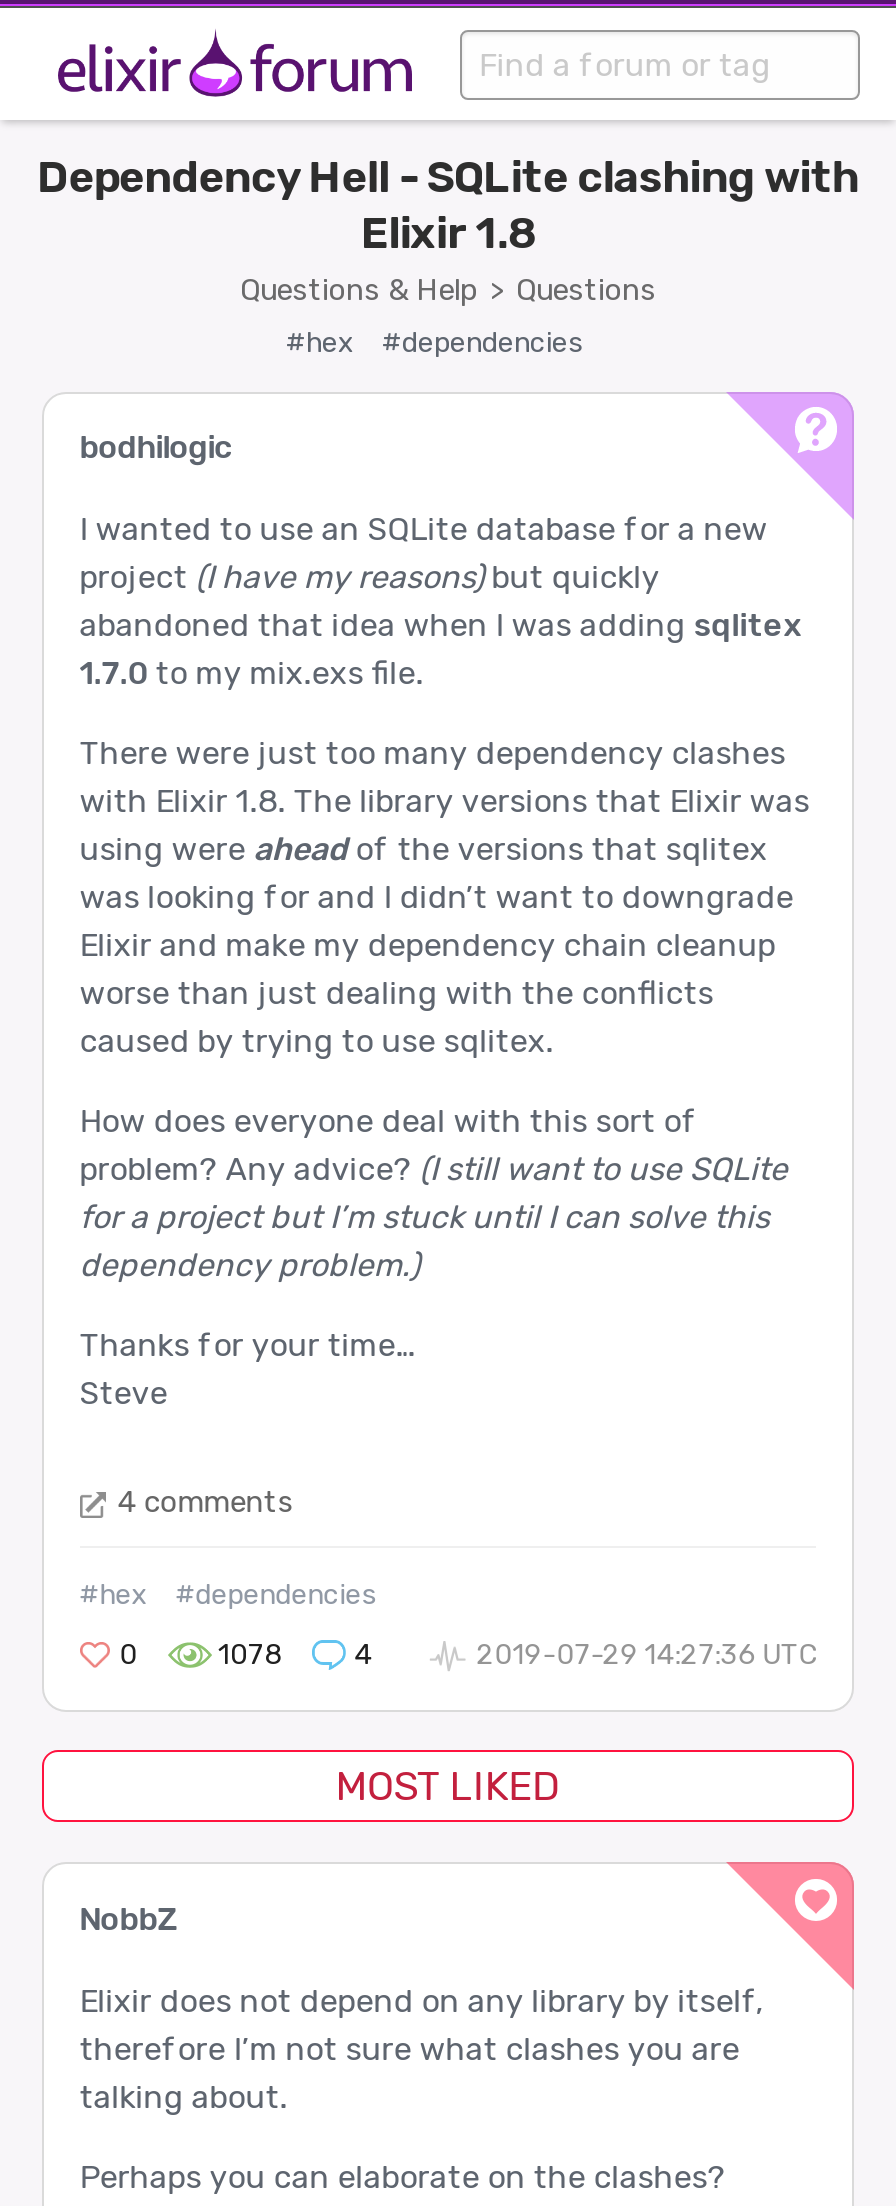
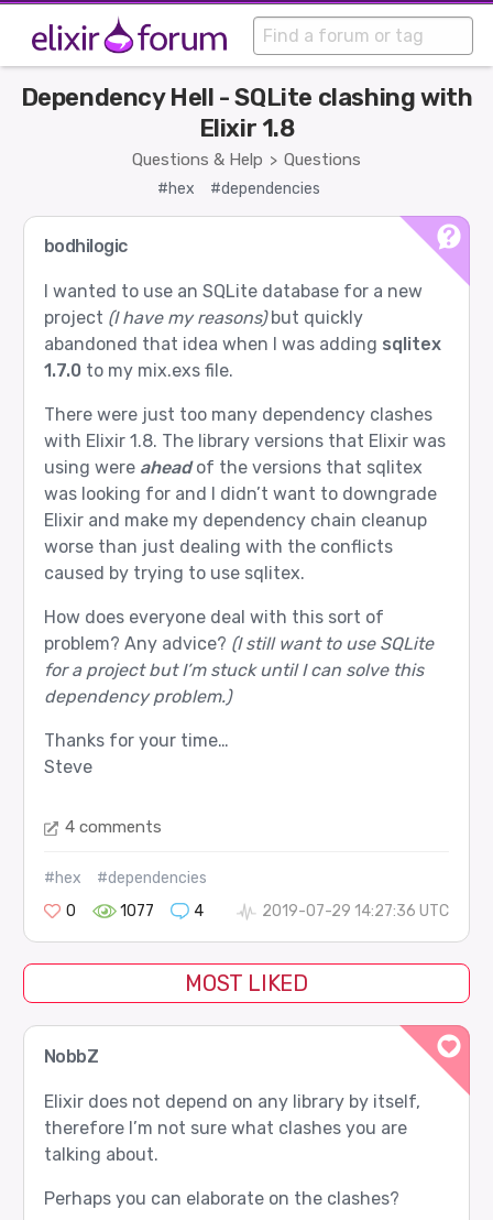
- 1078
+ 1077
